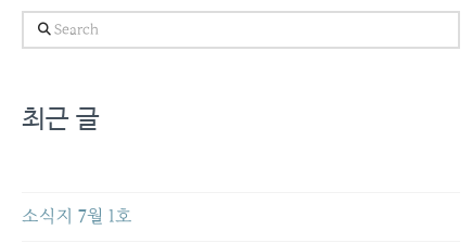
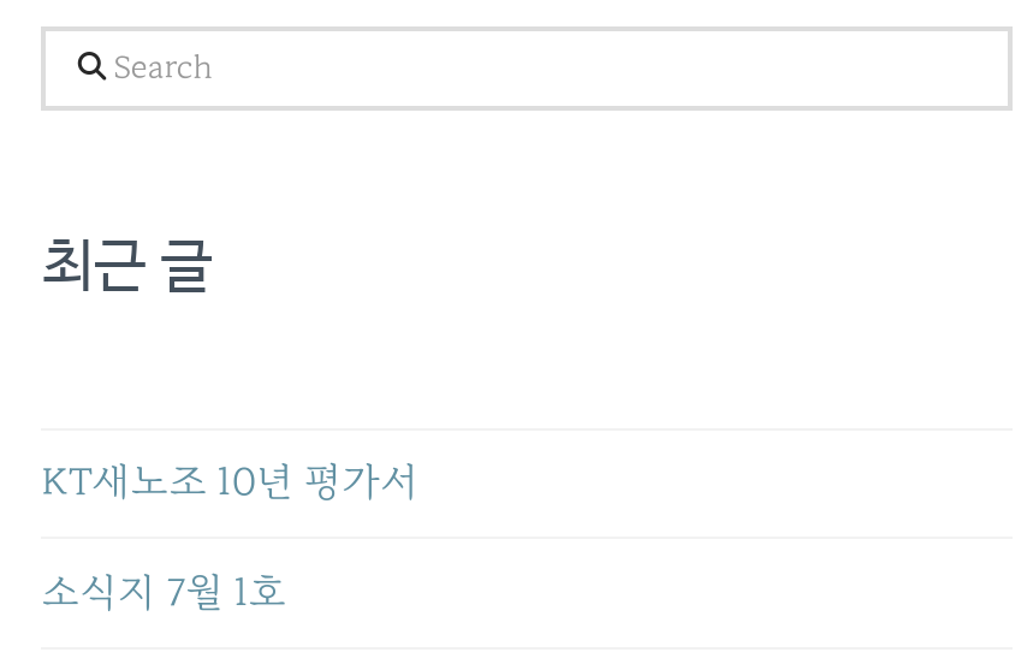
+ KT새노조 10년 평가서
